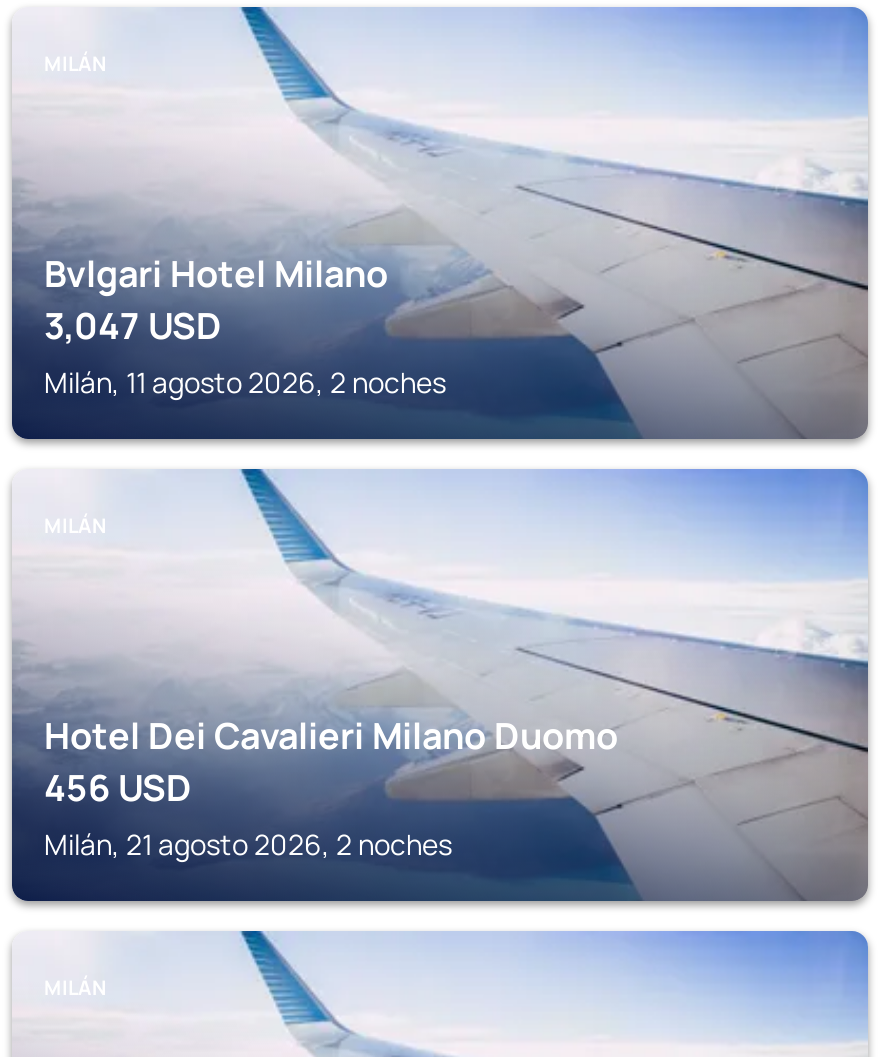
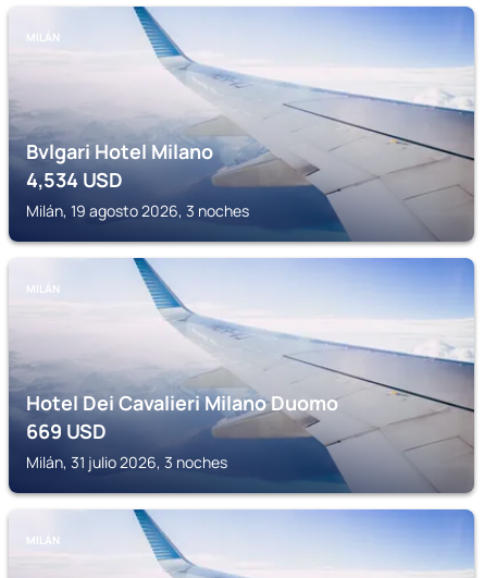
- 3,047 USD
+ 4,534 USD

- Milán, 11 agosto 2026, 2 noches
+ Milán, 19 agosto 2026, 3 noches

- 456 USD
+ 669 USD

- Milán, 21 agosto 2026, 2 noches
+ Milán, 31 julio 2026, 3 noches
